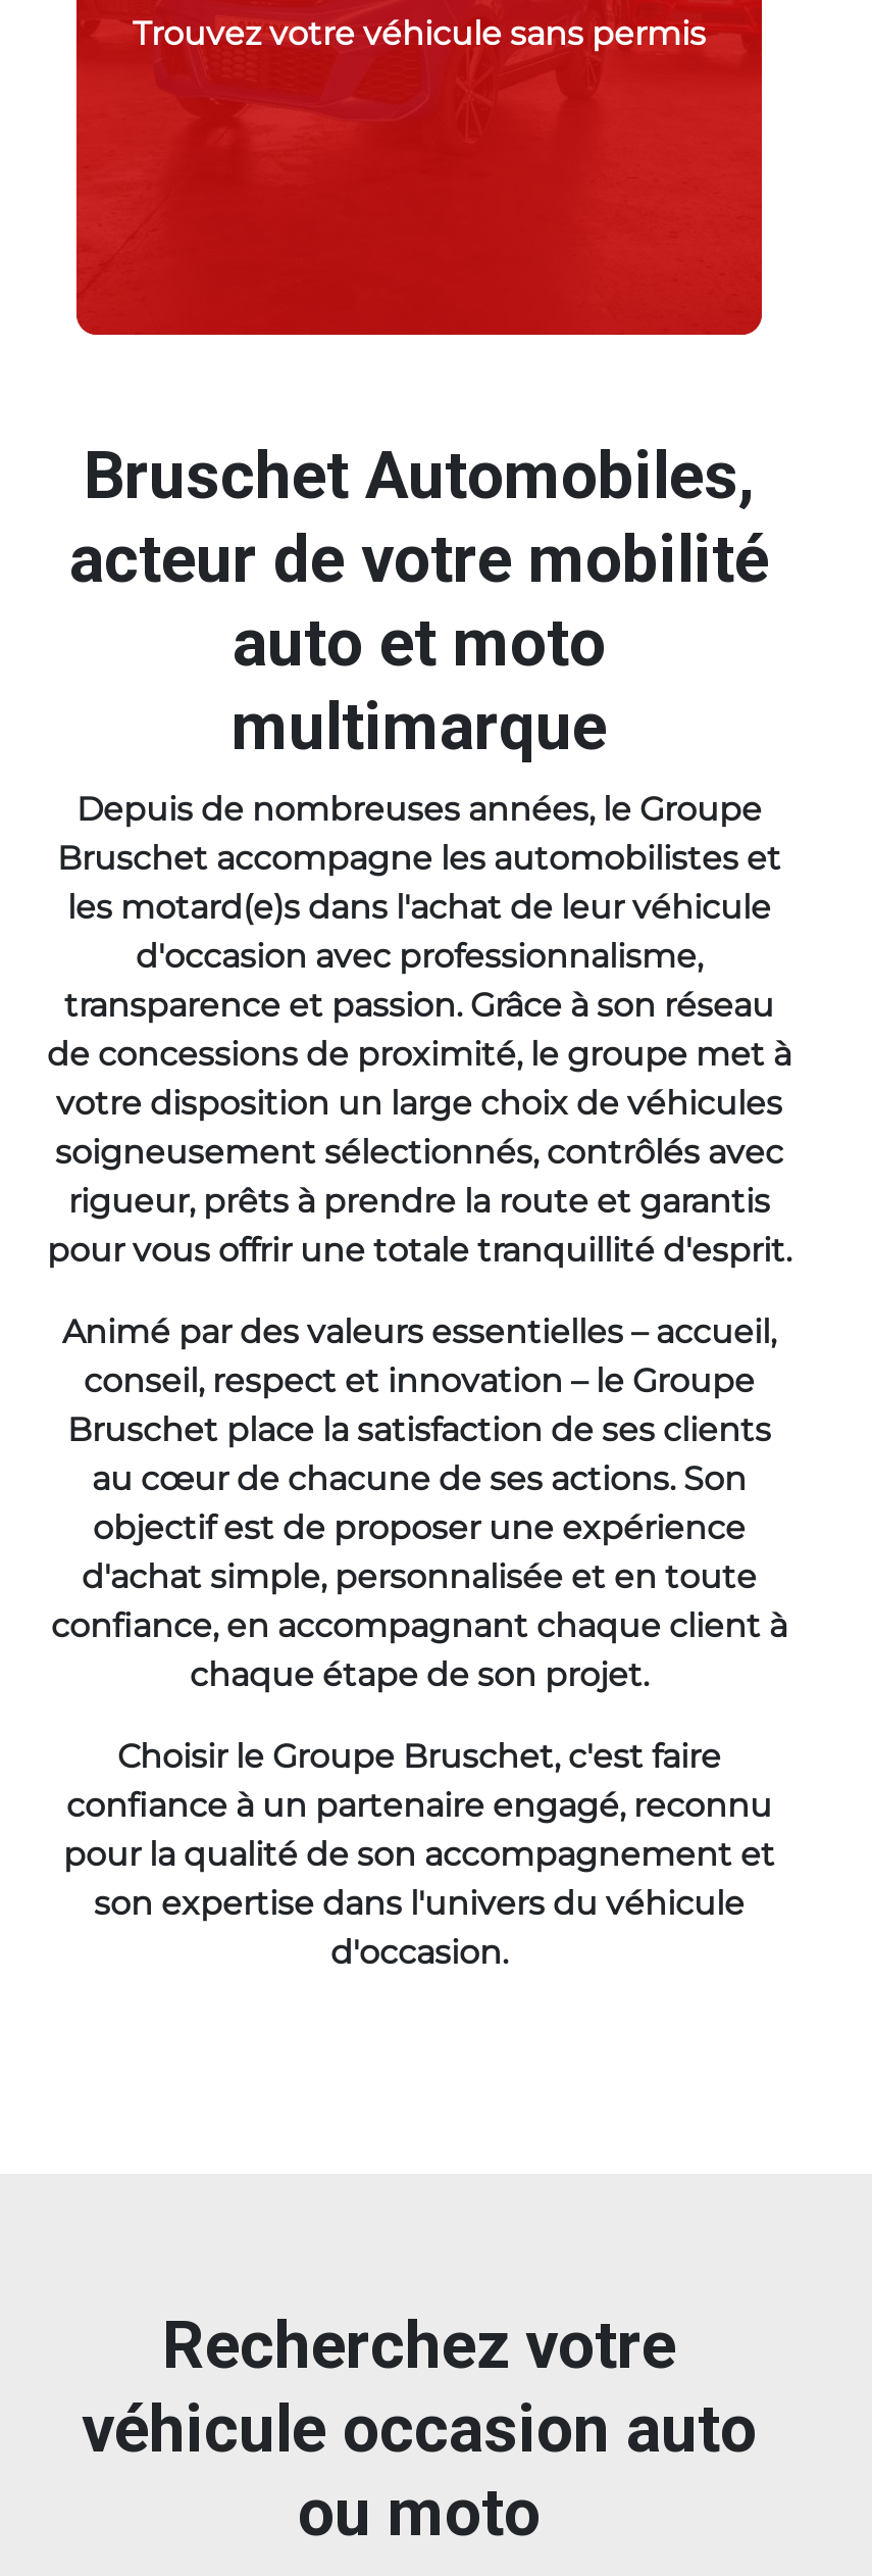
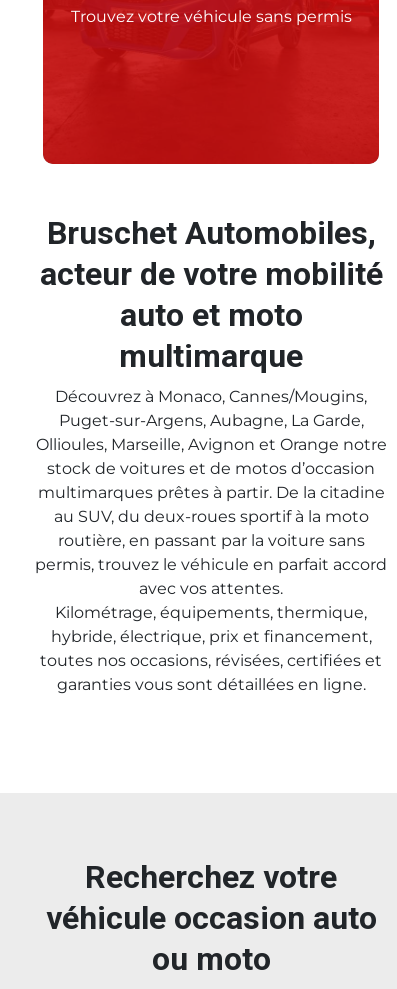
- Depuis de nombreuses années, le Groupe
- Bruschet accompagne les automobilistes et
- les motard(e)s dans l'achat de leur véhicule
- d'occasion avec professionnalisme,
- transparence et passion. Grâce à son réseau
- de concessions de proximité, le groupe met à
- votre disposition un large choix de véhicules
- soigneusement sélectionnés, contrôlés avec
- rigueur, prêts à prendre la route et garantis
- pour vous offrir une totale tranquillité d'esprit.
- Animé par des valeurs essentielles – accueil,
- conseil, respect et innovation – le Groupe
- Bruschet place la satisfaction de ses clients
- au cœur de chacune de ses actions. Son
- objectif est de proposer une expérience
- d'achat simple, personnalisée et en toute
- confiance, en accompagnant chaque client à
- chaque étape de son projet.
- Choisir le Groupe Bruschet, c'est faire
- confiance à un partenaire engagé, reconnu
- pour la qualité de son accompagnement et
- son expertise dans l'univers du véhicule
- d'occasion.
+ Découvrez à Monaco, Cannes/Mougins,
+ Puget-sur-Argens, Aubagne, La Garde,
+ Ollioules, Marseille, Avignon et Orange notre
+ stock de voitures et de motos d’occasion
+ multimarques prêtes à partir. De la citadine
+ au SUV, du deux-roues sportif à la moto
+ routière, en passant par la voiture sans
+ permis, trouvez le véhicule en parfait accord
+ avec vos attentes.
+ Kilométrage, équipements, thermique,
+ hybride, électrique, prix et financement,
+ toutes nos occasions, révisées, certifiées et
+ garanties vous sont détaillées en ligne.
